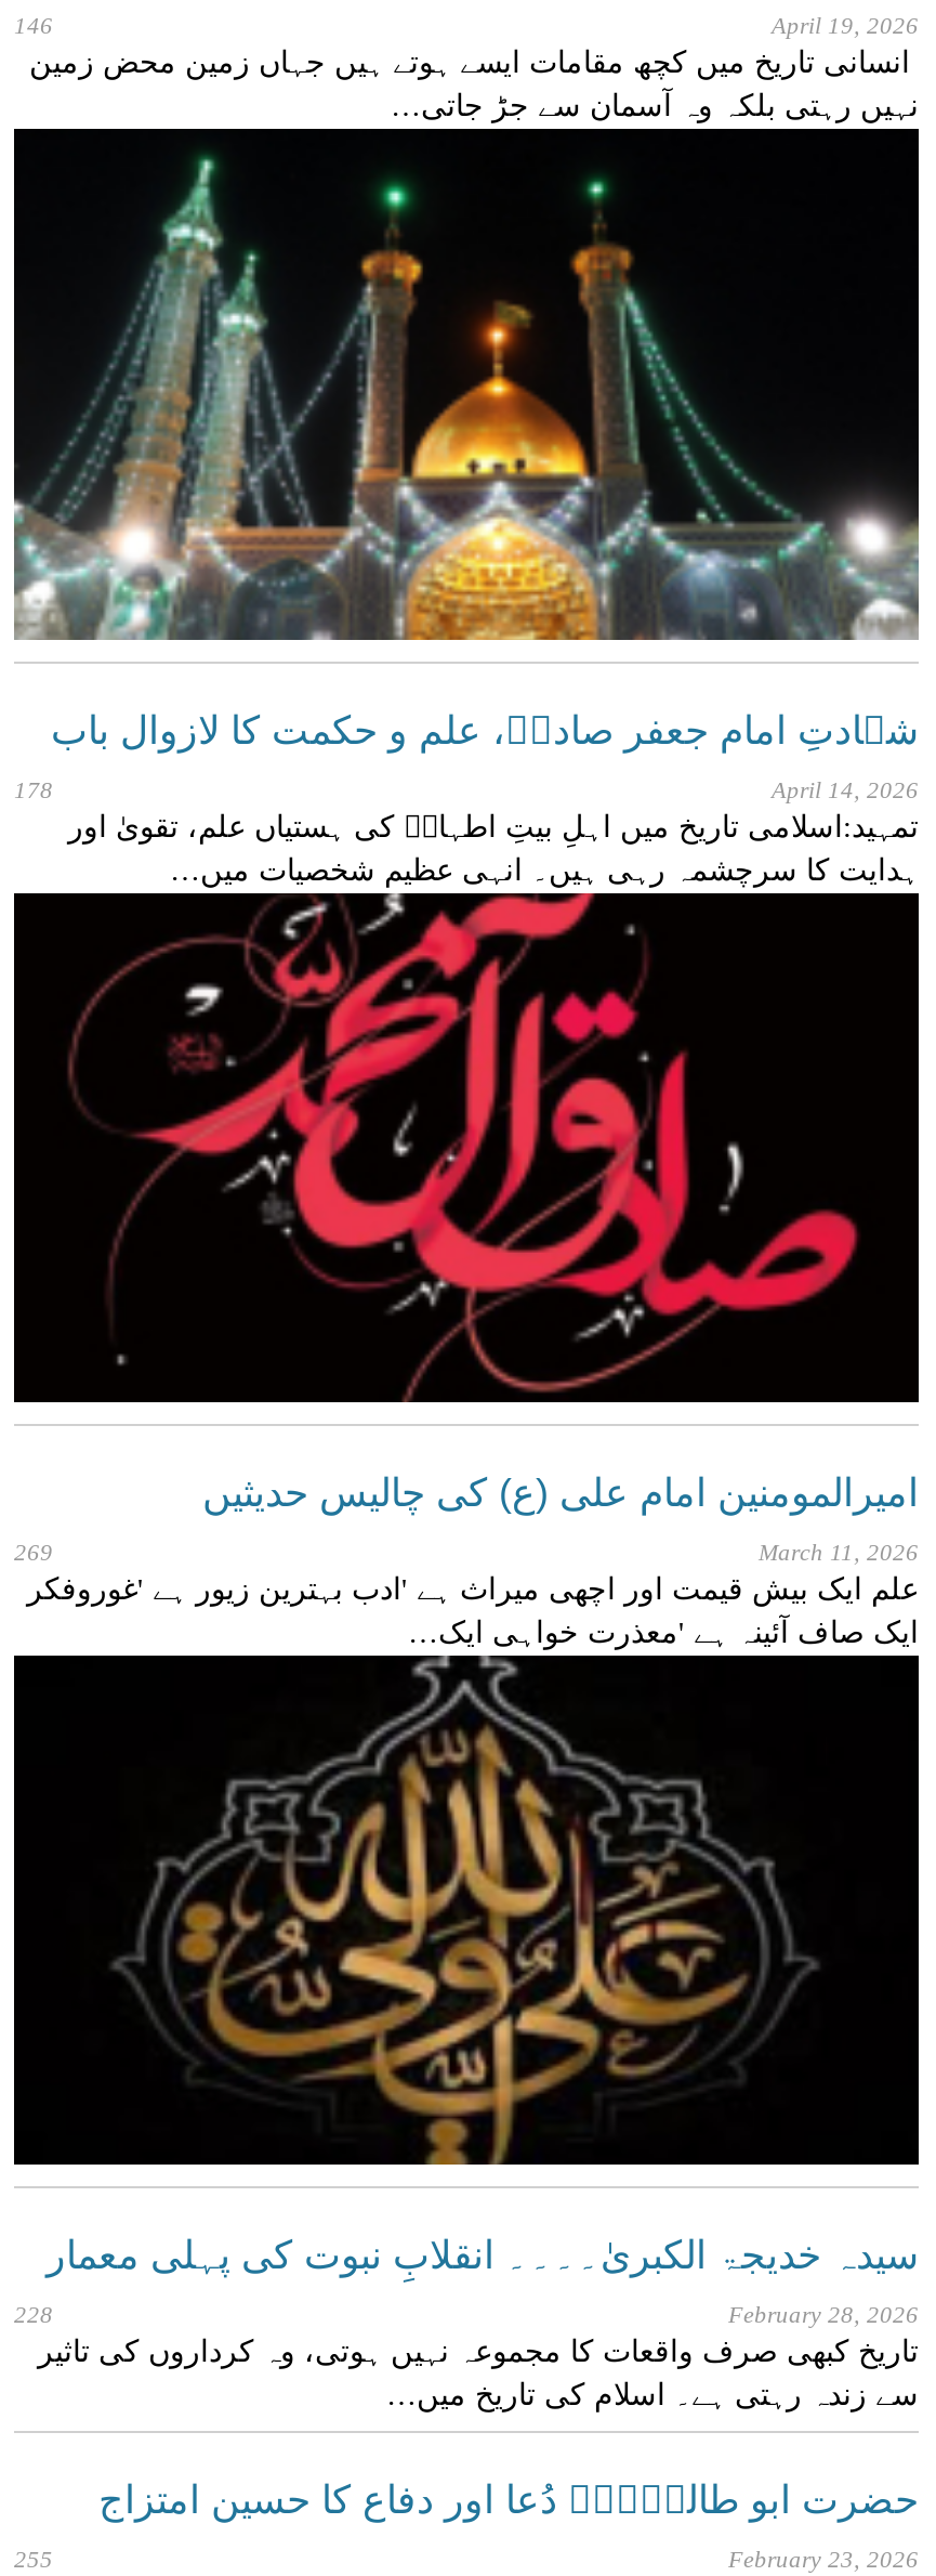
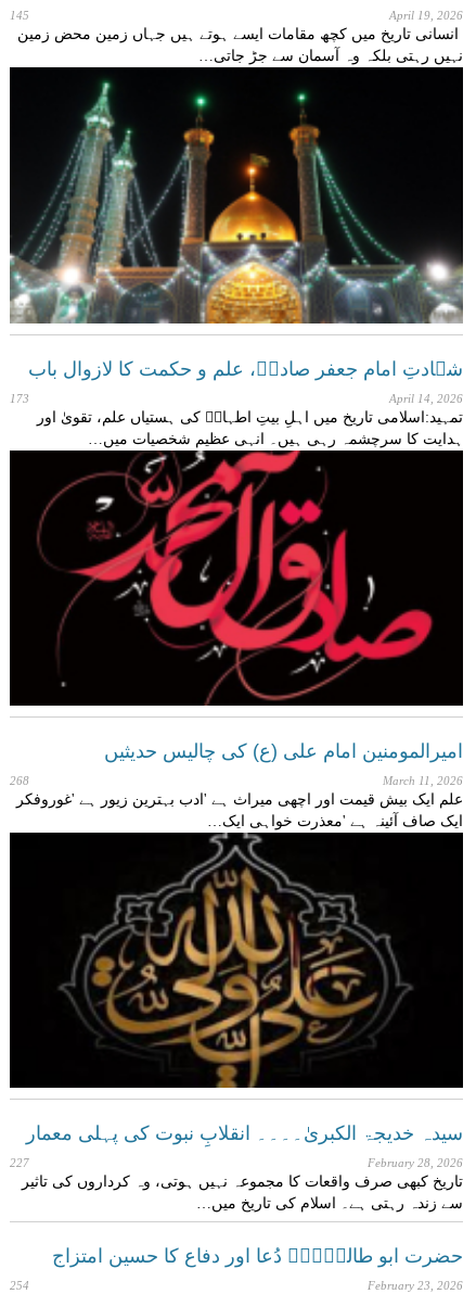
- 146
+ 145

- 178
+ 173

- 269
+ 268

- 228
+ 227

- 255
+ 254
